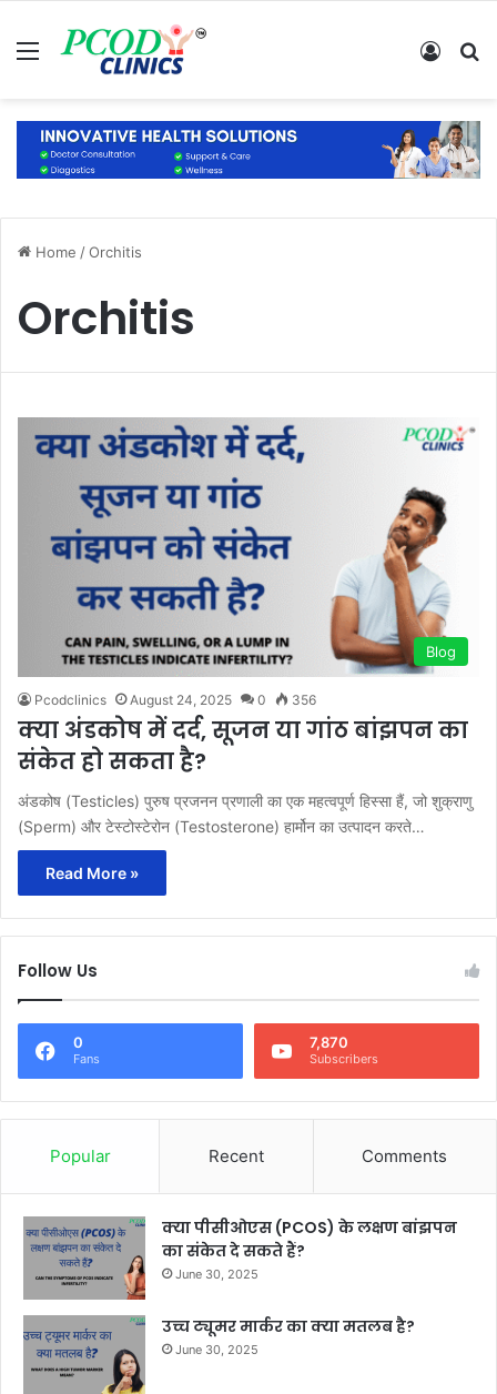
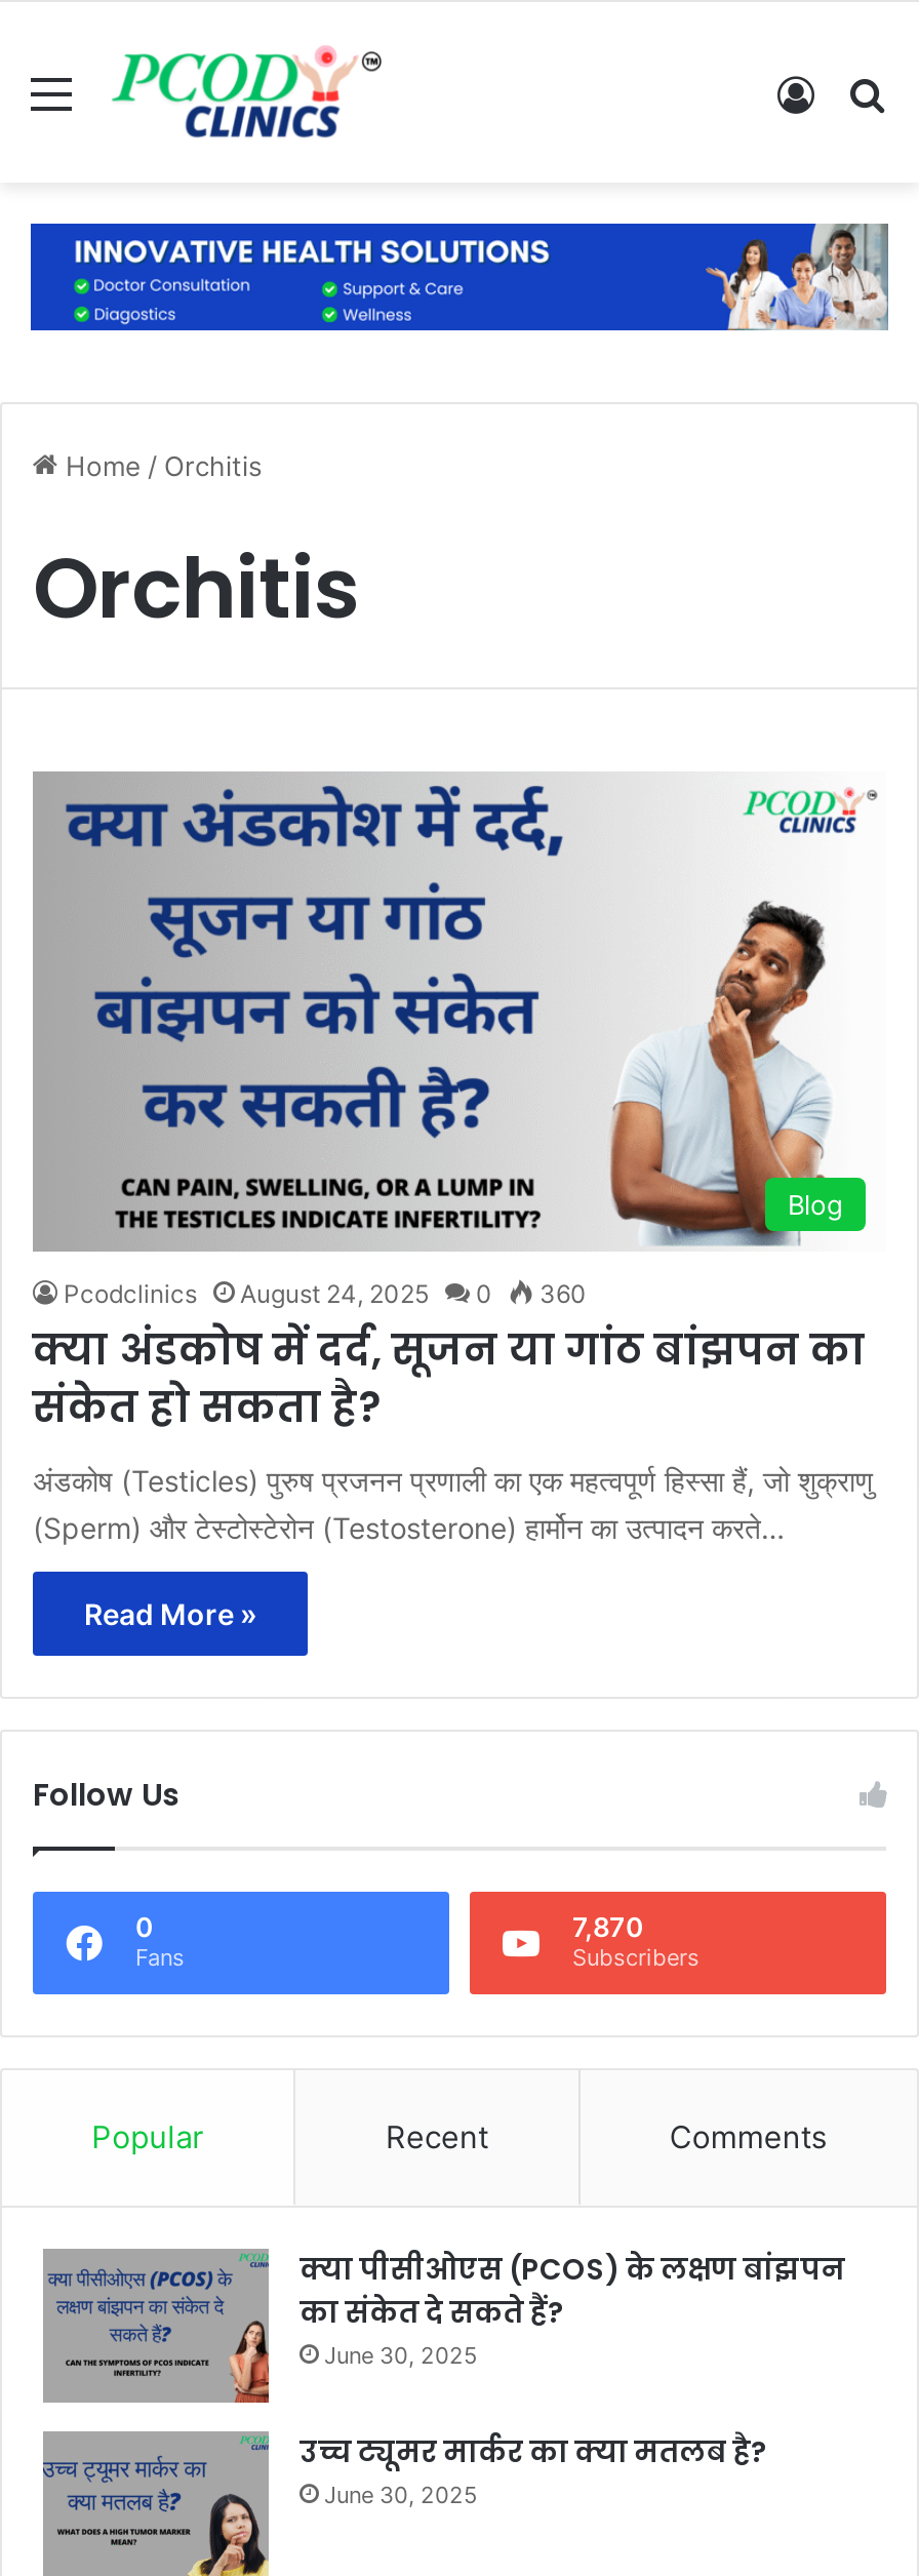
- Pcodclinics August 24, 2025 0 356
+ Pcodclinics August 24, 2025 0 360
